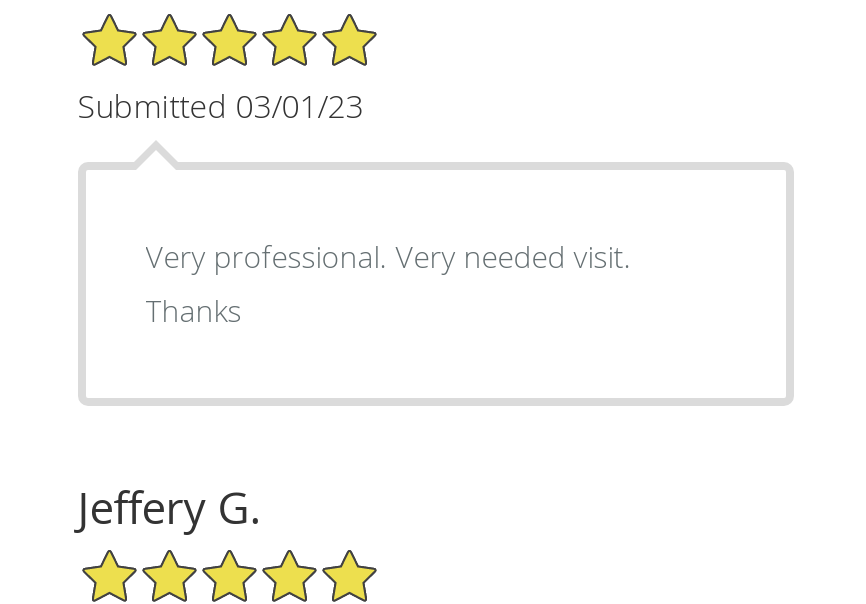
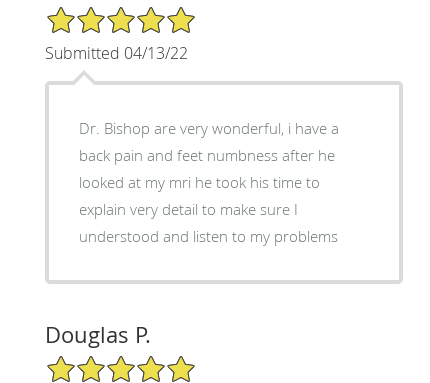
- Submitted 03/01/23
+ Submitted 04/13/22

- Very professional. Very needed visit.
- Thanks
+ Dr. Bishop are very wonderful, i have a
+ back pain and feet numbness after he
+ looked at my mri he took his time to
+ explain very detail to make sure I
+ understood and listen to my problems

- Jeffery G.
+ Douglas P.
